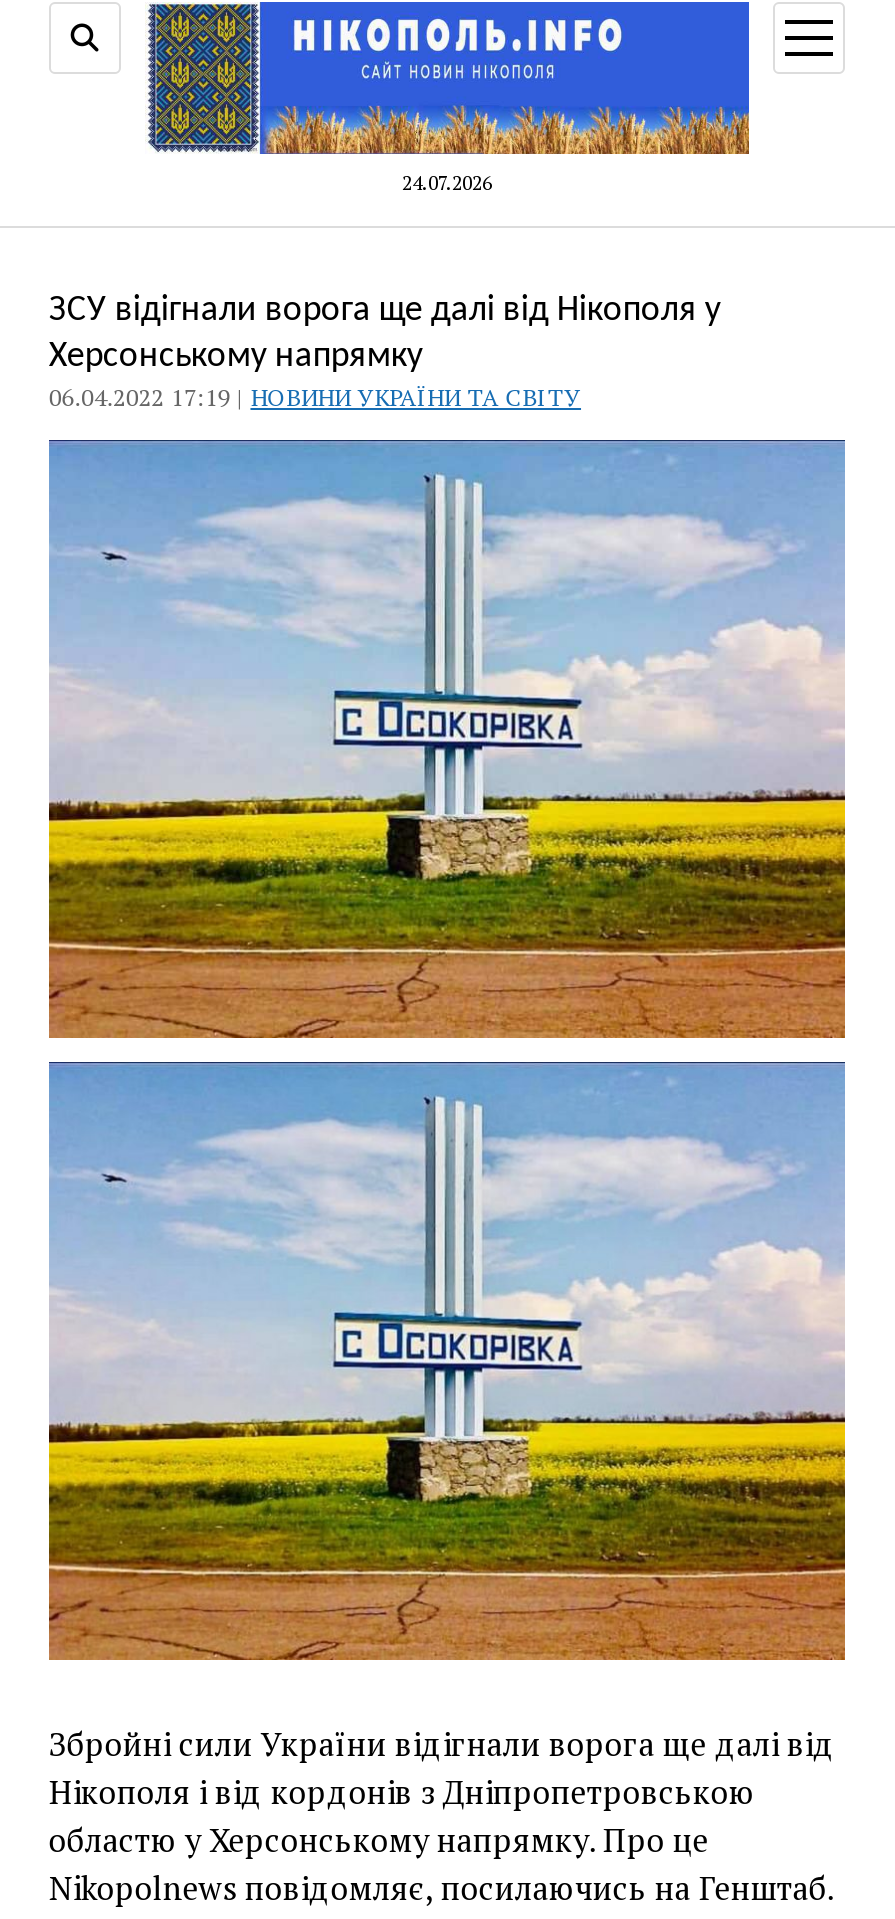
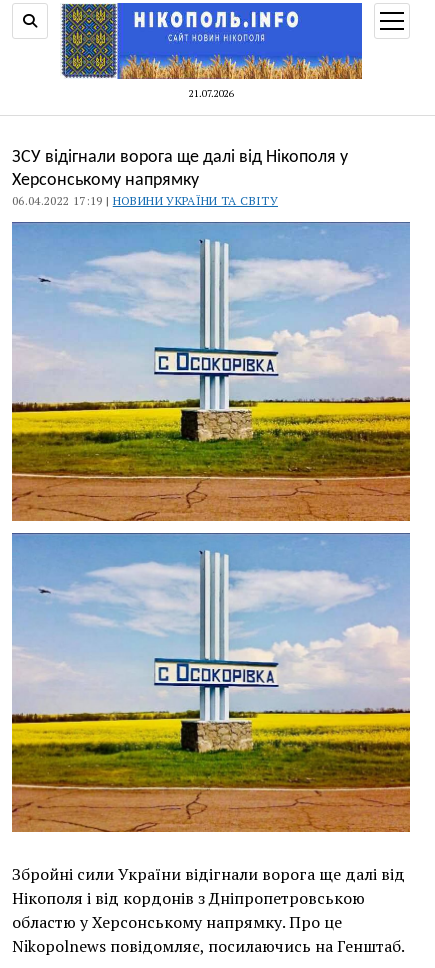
- 24.07.2026
+ 21.07.2026
